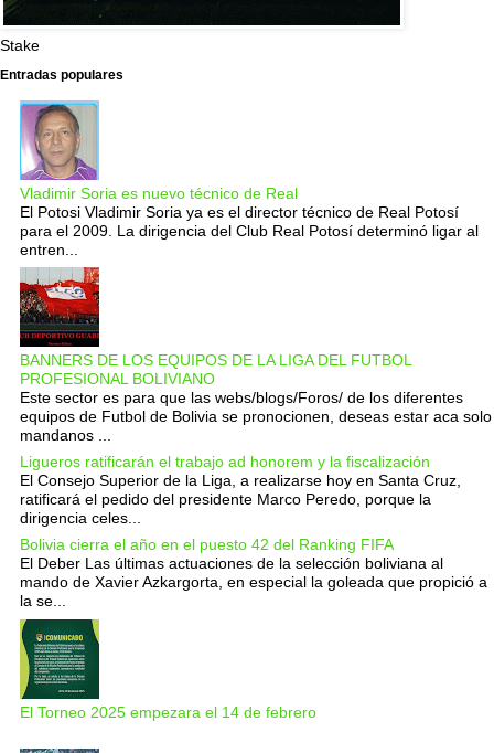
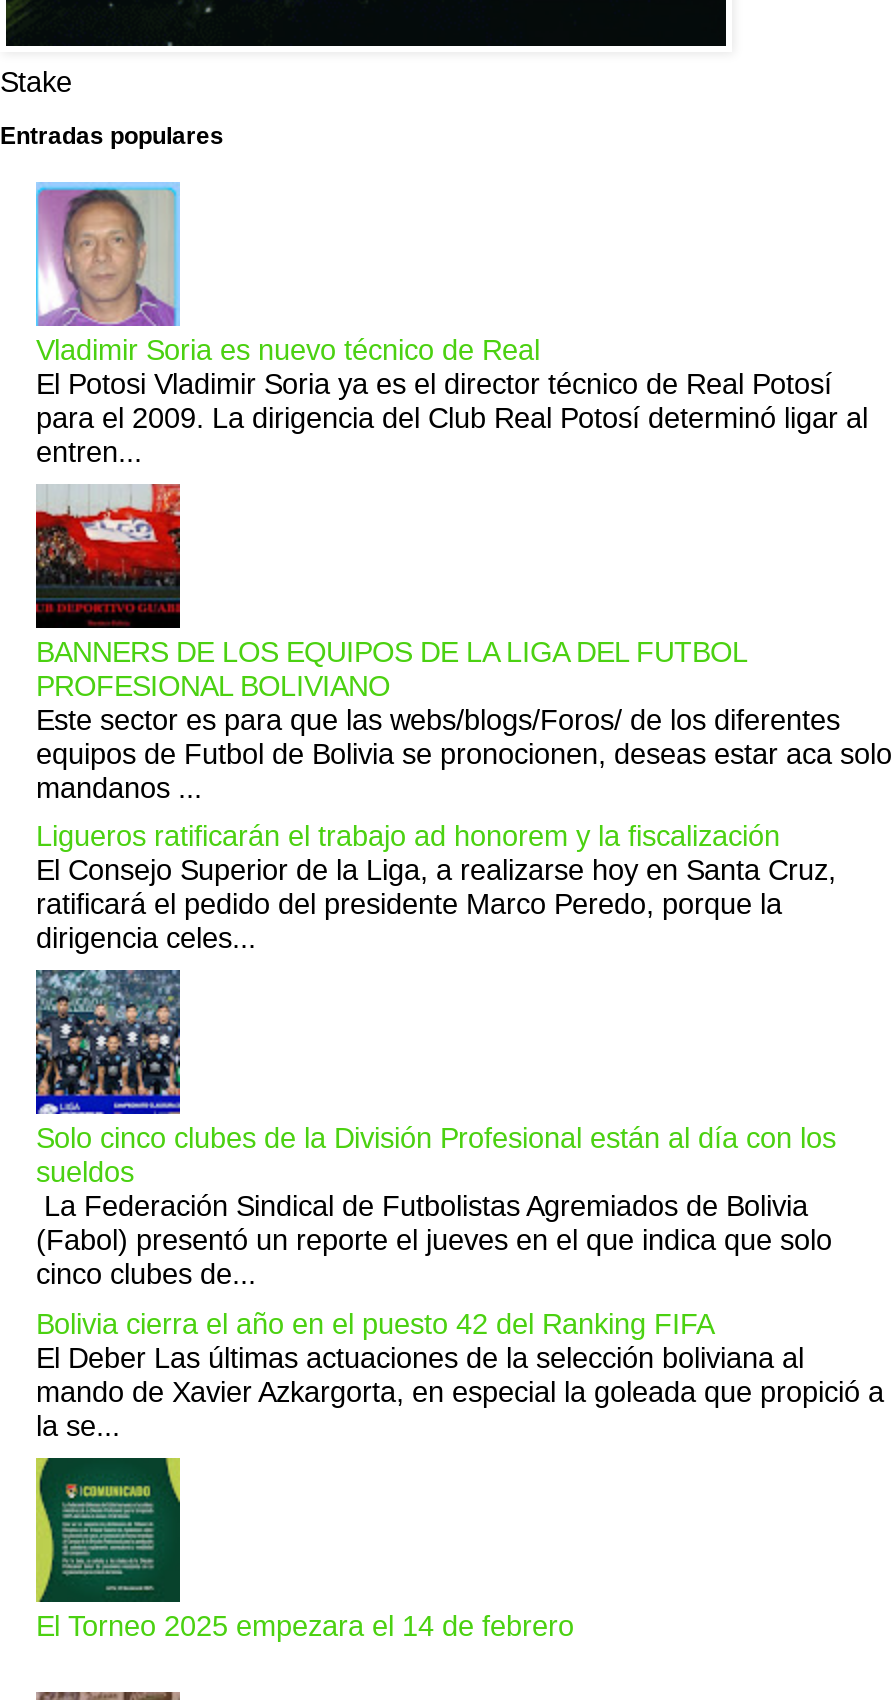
+ [image]
+ Solo cinco clubes de la División Profesional están al día con los
+ sueldos
+ La Federación Sindical de Futbolistas Agremiados de Bolivia
+ (Fabol) presentó un reporte el jueves en el que indica que solo
+ cinco clubes de...
